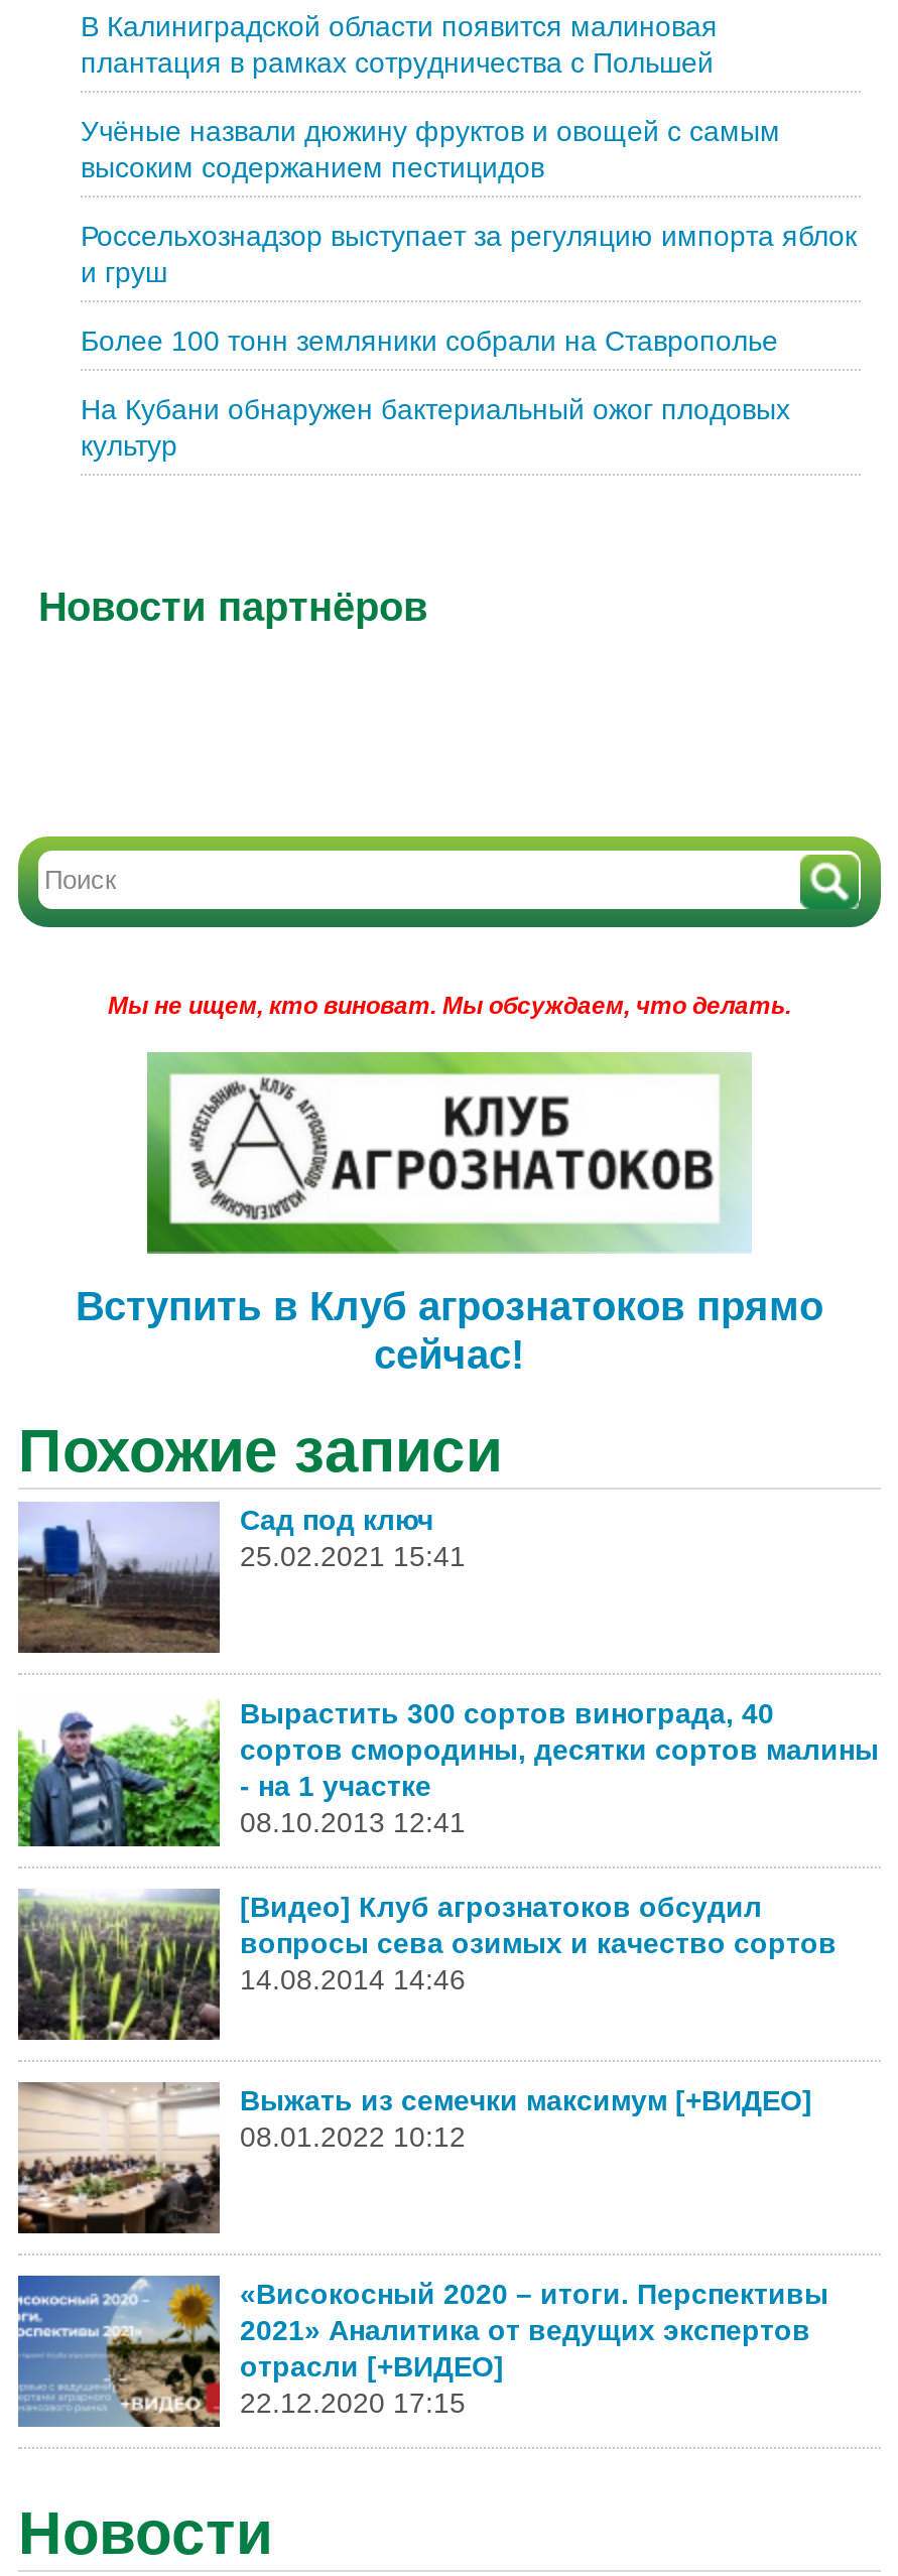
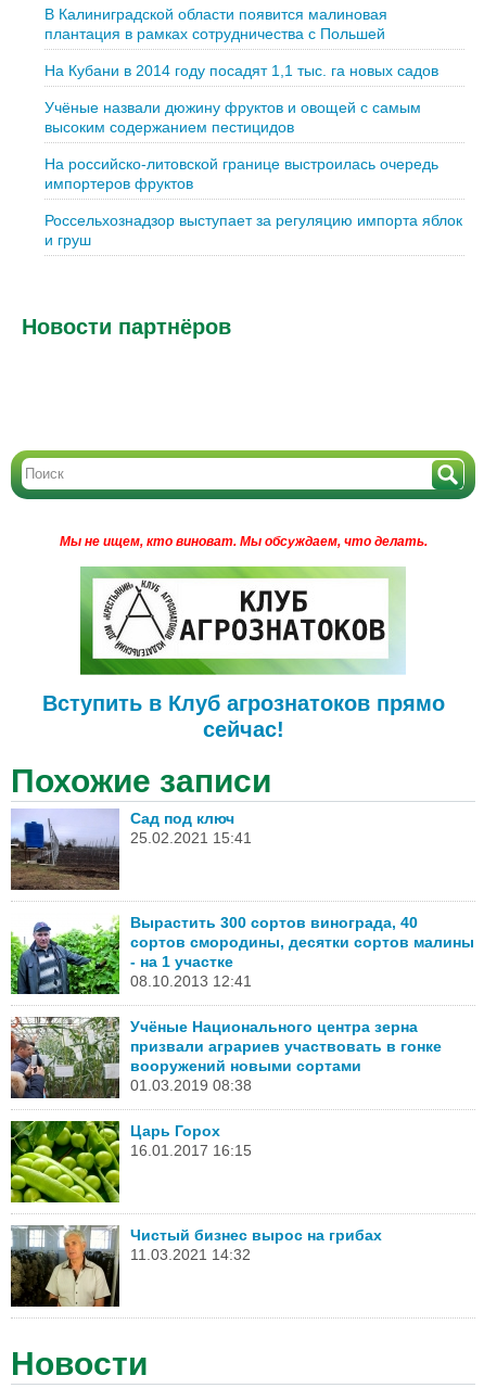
+ На Кубани в 2014 году посадят 1,1 тыс. га новых садов

moved down: Учёные назвали дюжину фруктов и овощей с самым | высоким содержанием пестицидов

+ На российско-литовской границе выстроилась очередь
+ импортеров фруктов

moved down: Россельхознадзор выступает за регуляцию импорта яблок | и груш

- Более 100 тонн земляники собрали на Ставрополье
- На Кубани обнаружен бактериальный ожог плодовых
- культур

- [image]
- [Видео] Клуб агрознатоков обсудил
- вопросы сева озимых и качество сортов
- 14.08.2014 14:46
+ [image]
+ Учёные Национального центра зерна
+ призвали аграриев участвовать в гонке
+ вооружений новыми сортами
+ 01.03.2019 08:38

- [image]
- Выжать из семечки максимум [+ВИДЕО]
- 08.01.2022 10:12
+ [image]
+ Царь Горох
+ 16.01.2017 16:15

- [image]
- «Високосный 2020 – итоги. Перспективы
- 2021» Аналитика от ведущих экспертов
- отрасли [+ВИДЕО]
- 22.12.2020 17:15
+ [image]
+ Чистый бизнес вырос на грибах
+ 11.03.2021 14:32
